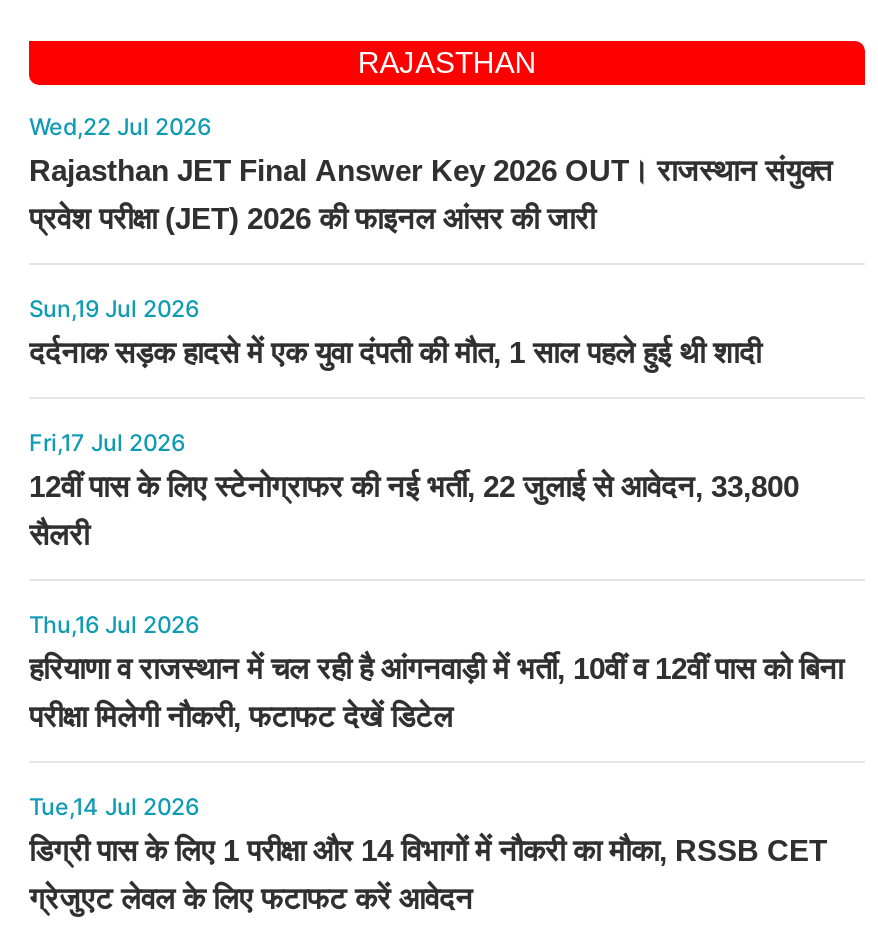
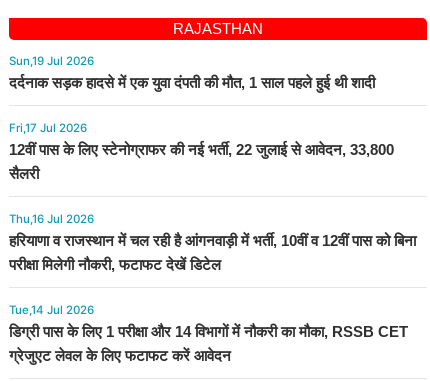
- Wed,22 Jul 2026
- Rajasthan JET Final Answer Key 2026 OUT। राजस्थान संयुक्त
- प्रवेश परीक्षा (JET) 2026 की फाइनल आंसर की जारी
